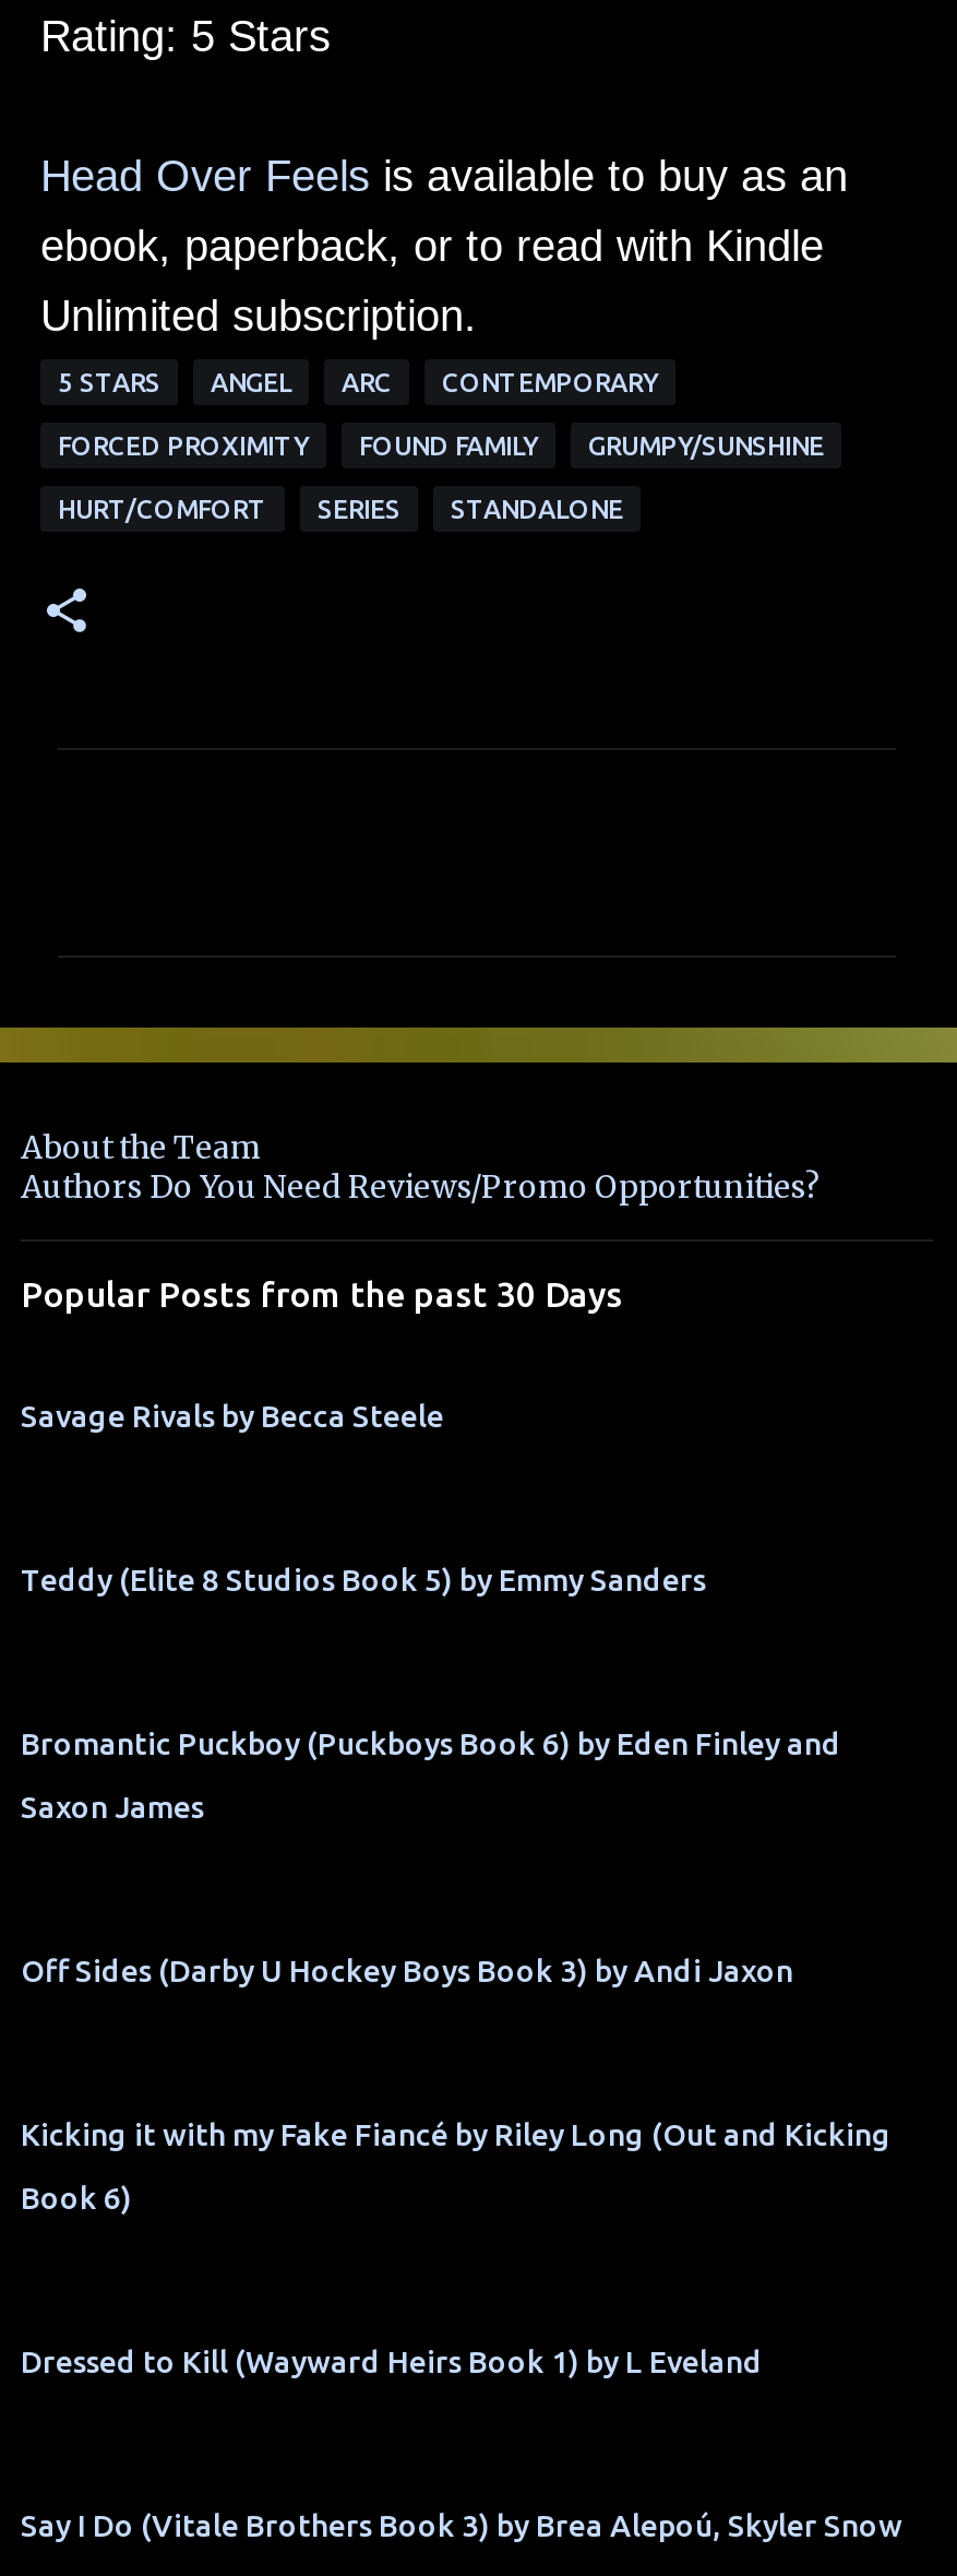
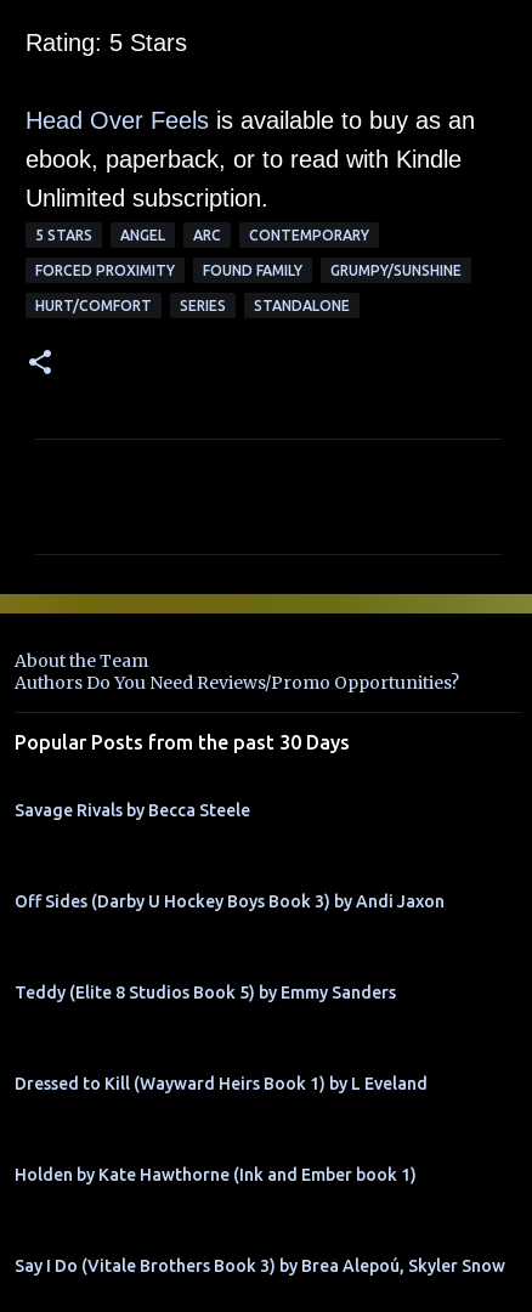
moved down: Teddy (Elite 8 Studios Book 5) by Emmy Sanders

- Bromantic Puckboy (Puckboys Book 6) by Eden Finley and
- Saxon James

moved up: Off Sides (Darby U Hockey Boys Book 3) by Andi Jaxon

- Kicking it with my Fake Fiancé by Riley Long (Out and Kicking
- Book 6)

moved up: Dressed to Kill (Wayward Heirs Book 1) by L Eveland

+ Holden by Kate Hawthorne (Ink and Ember book 1)
